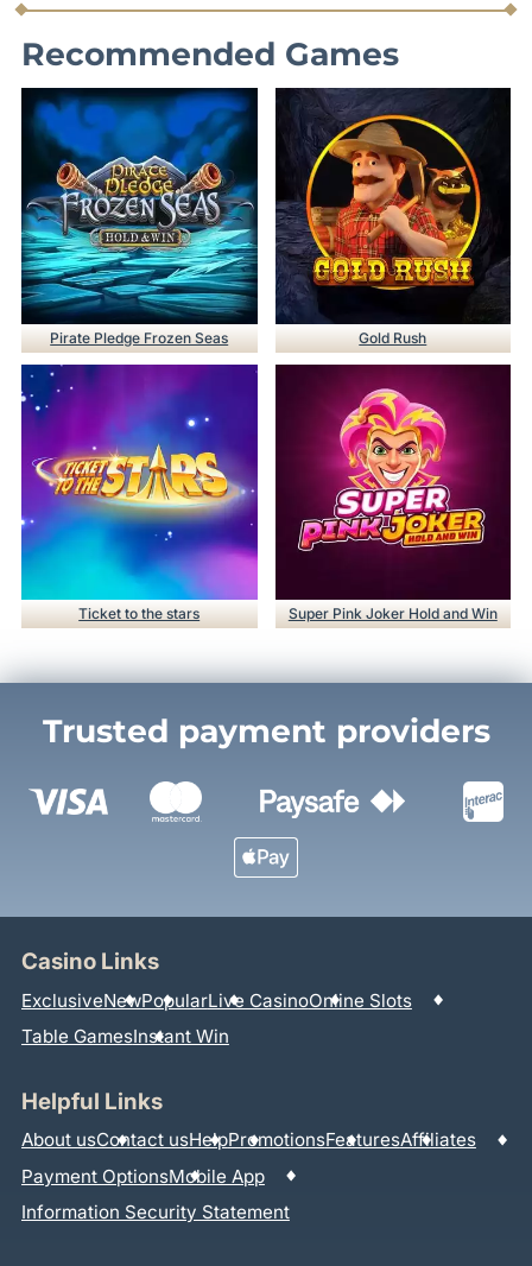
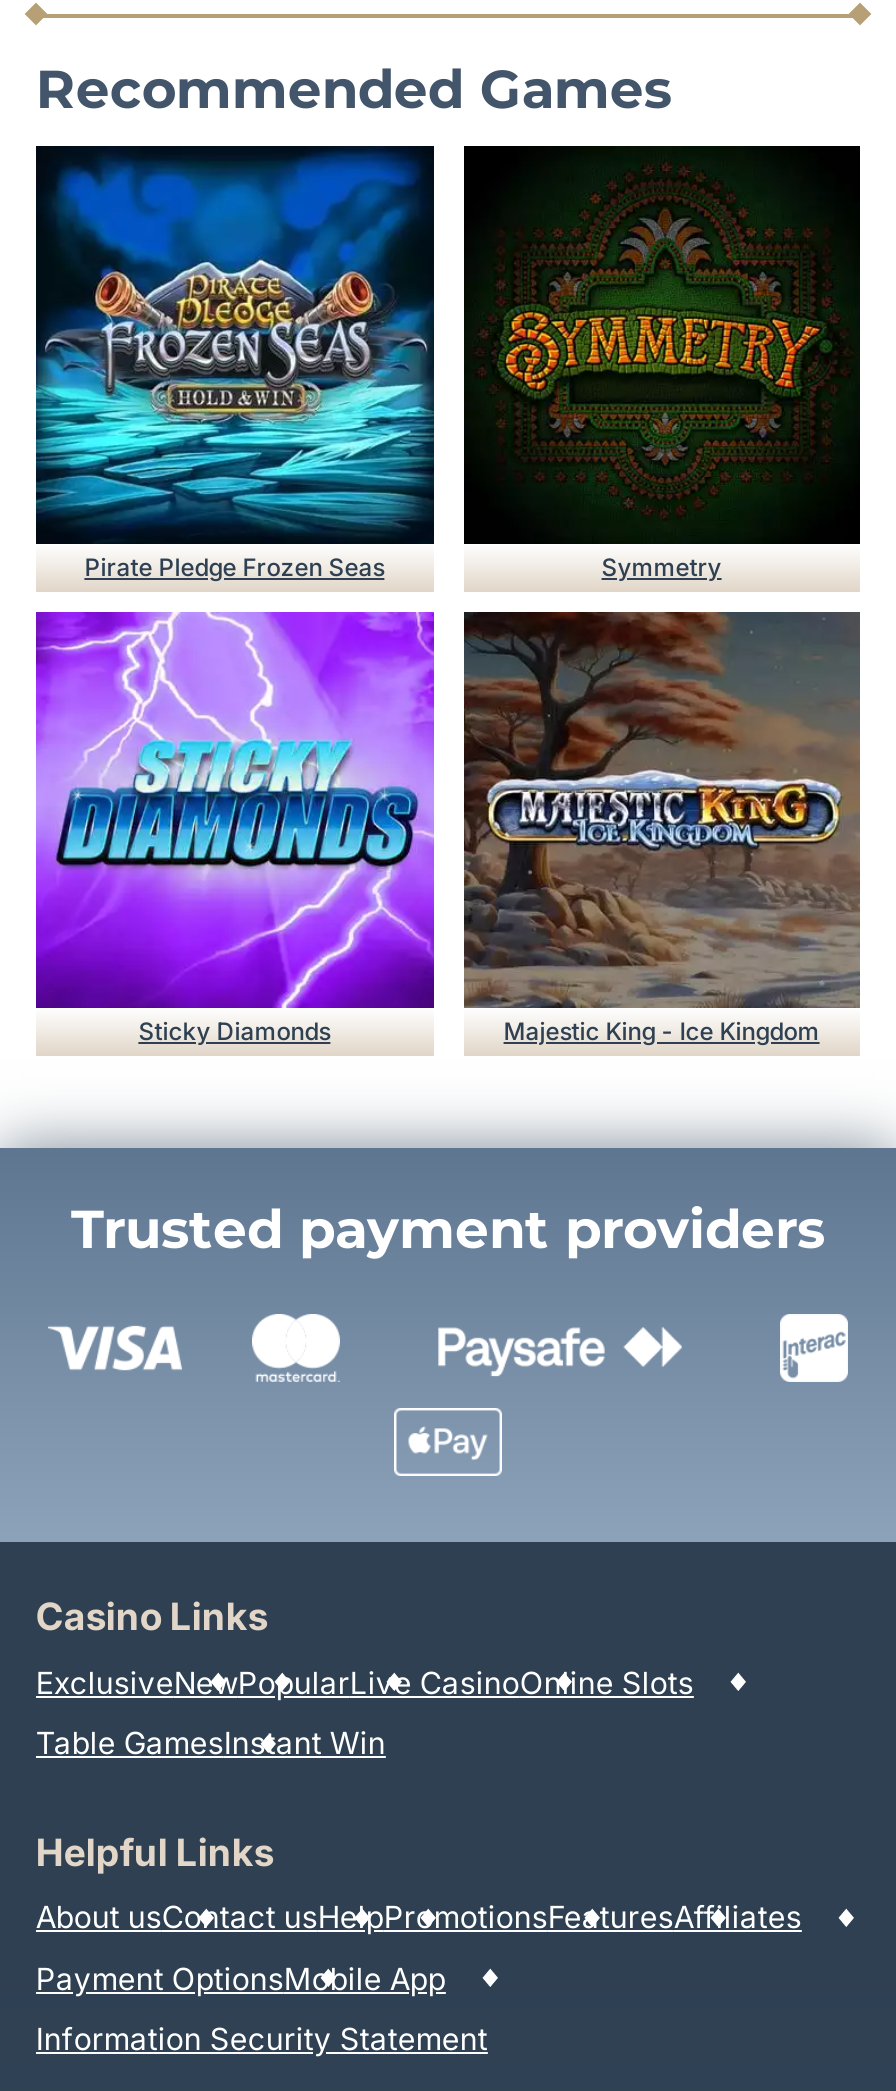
- [image]
- Gold Rush
+ [image]
+ Symmetry

- [image]
- Ticket to the stars
- Super Pink Joker Hold and Win
+ [image]
+ Sticky Diamonds
+ Majestic King - Ice Kingdom

- [image]
+ [image]
